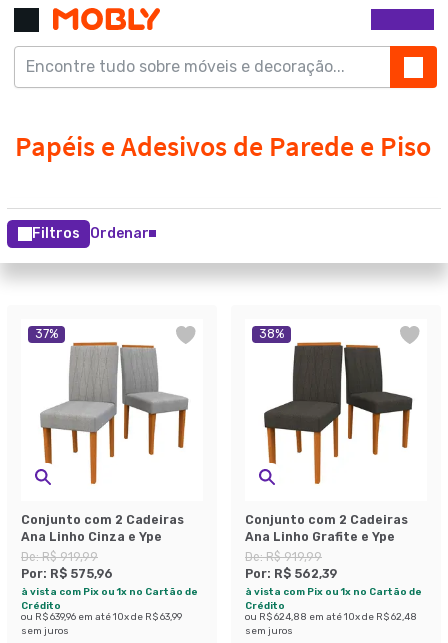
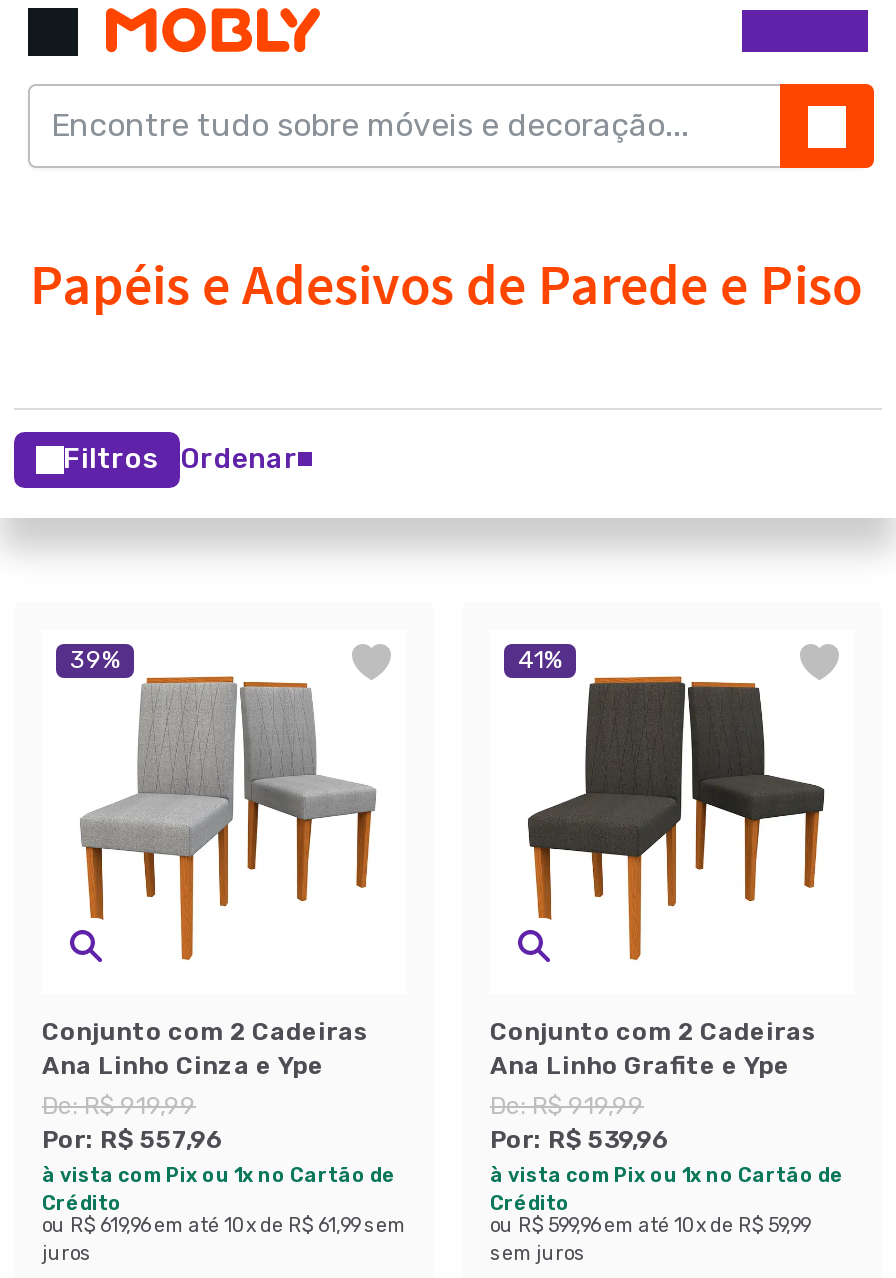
- 37%
+ 39%

- 38%
+ 41%

- Por: R$ 575,96
+ Por: R$ 557,96

- Por: R$ 562,39
+ Por: R$ 539,96

- ou R$ 639,96 em até 10 x de R$ 63,99
- sem juros
+ ou R$ 619,96 em até 10 x de R$ 61,99 sem
+ juros

- ou R$ 624,88 em até 10 x de R$ 62,48
+ ou R$ 599,96 em até 10 x de R$ 59,99
